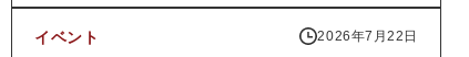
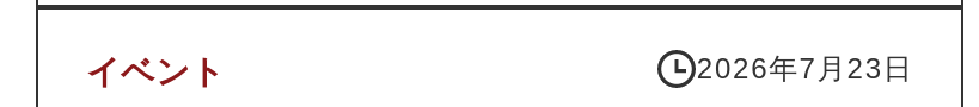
- 2026年7月22日
+ 2026年7月23日
